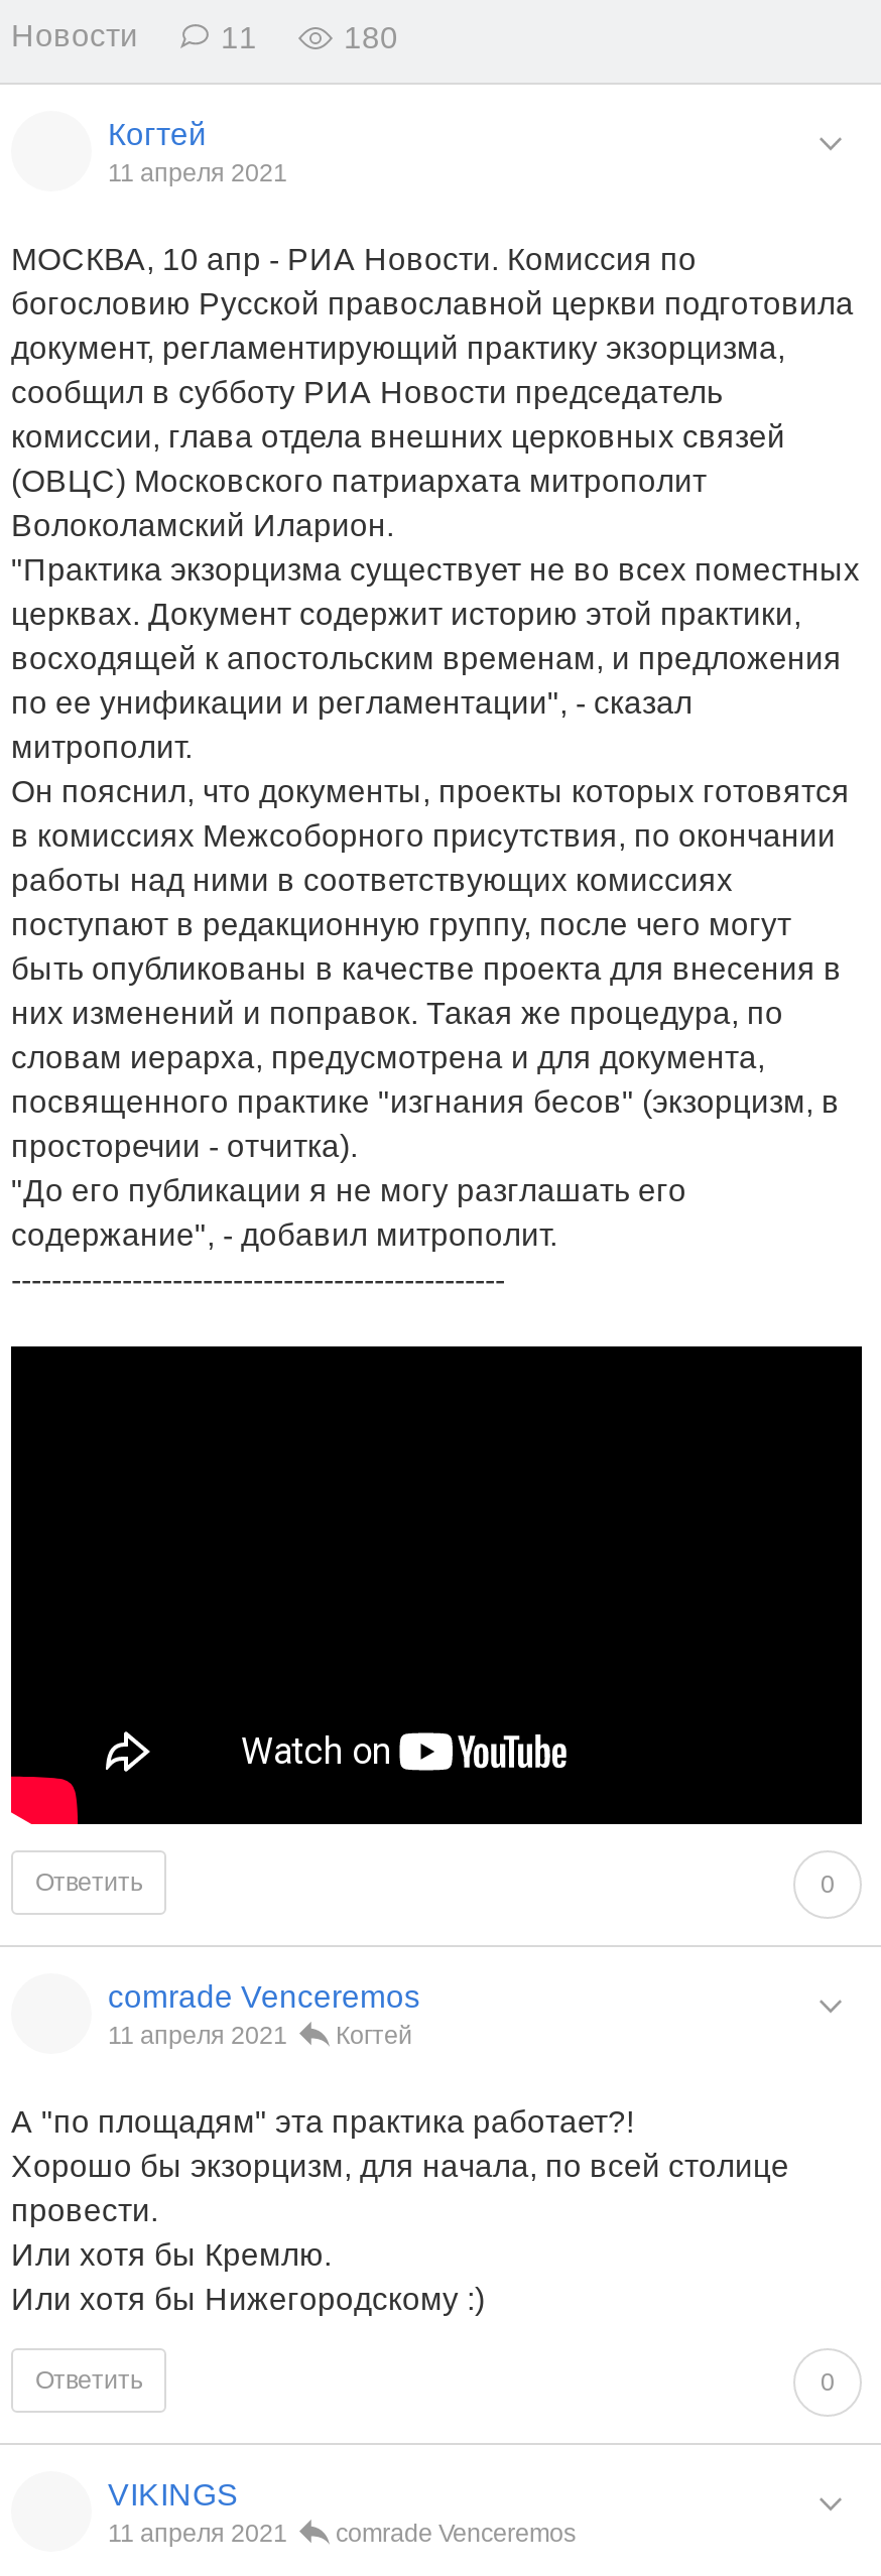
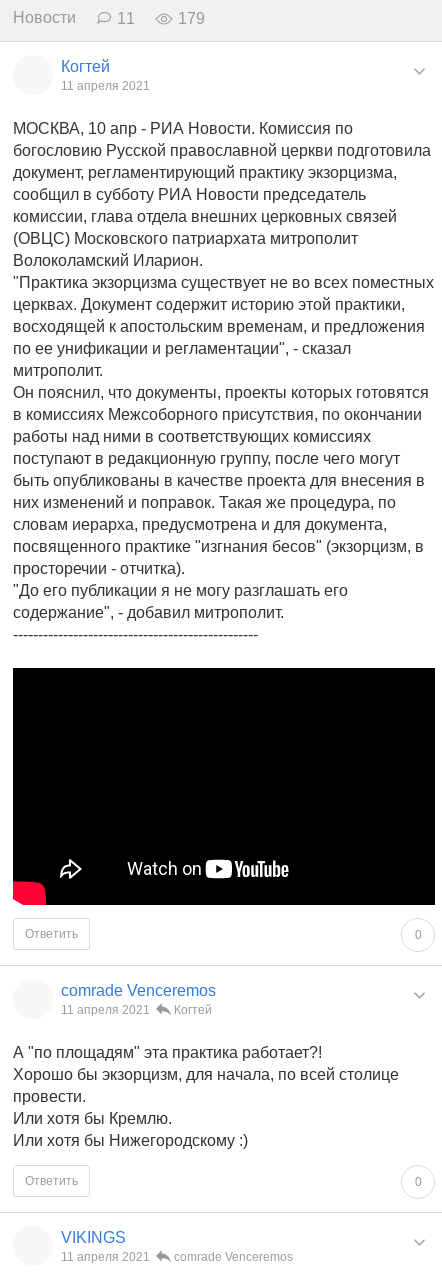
- 180
+ 179
